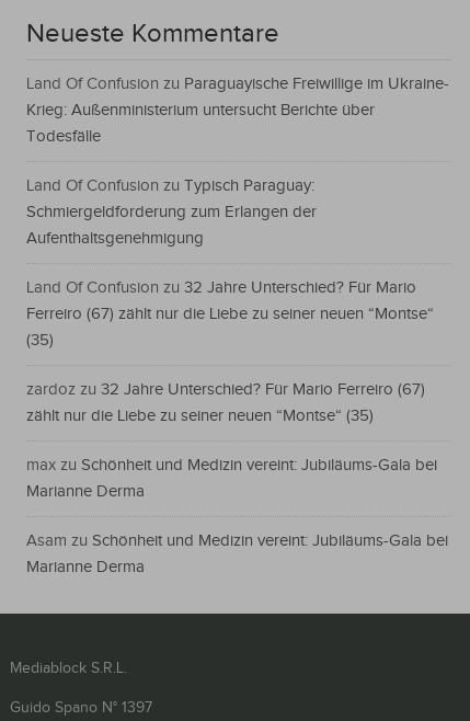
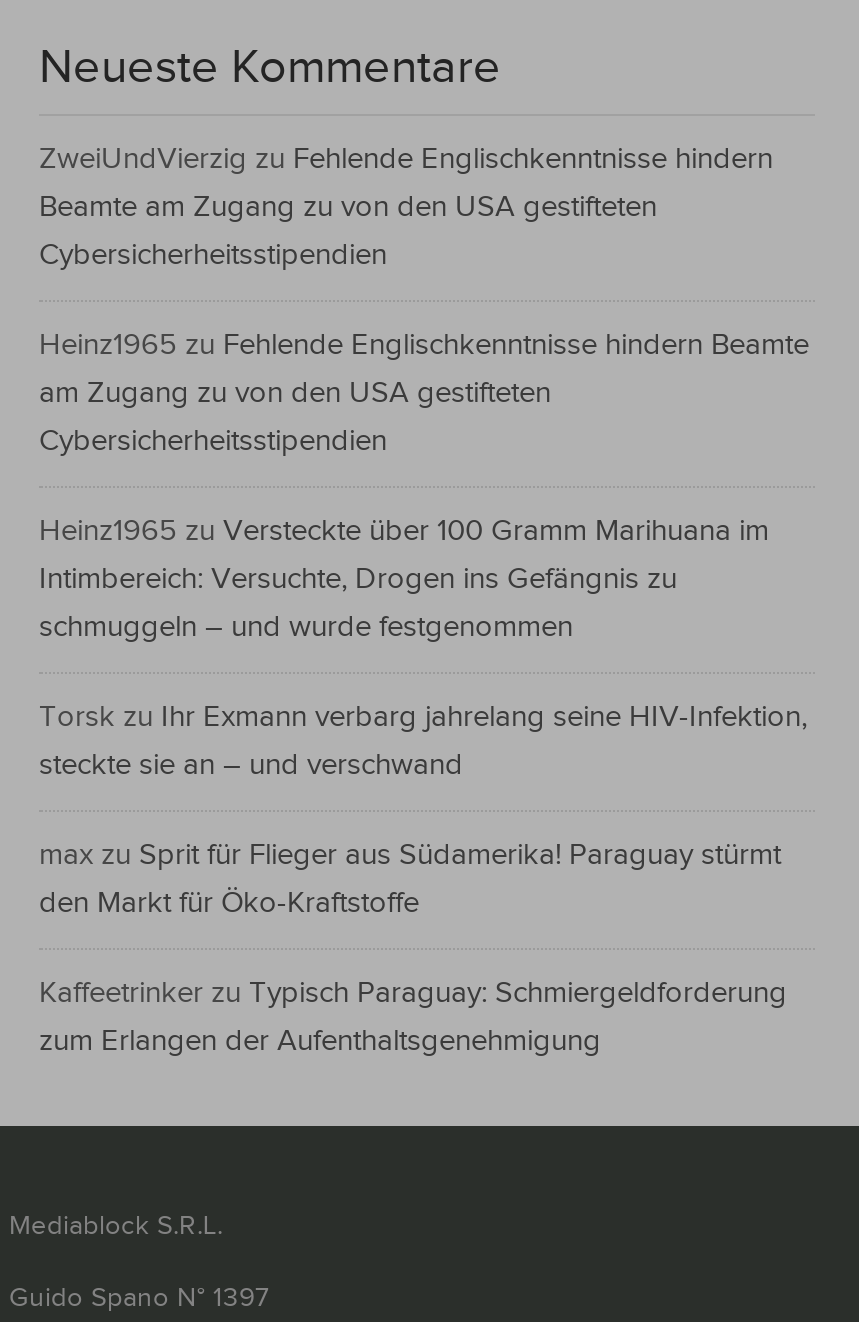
- Land Of Confusion zu Paraguayische Freiwillige im Ukraine-
- Krieg: Außenministerium untersucht Berichte über
- Todesfälle
+ ZweiUndVierzig zu Fehlende Englischkenntnisse hindern
+ Beamte am Zugang zu von den USA gestifteten
+ Cybersicherheitsstipendien

- Land Of Confusion zu Typisch Paraguay:
- Schmiergeldforderung zum Erlangen der
- Aufenthaltsgenehmigung
+ Heinz1965 zu Fehlende Englischkenntnisse hindern Beamte
+ am Zugang zu von den USA gestifteten
+ Cybersicherheitsstipendien

- Land Of Confusion zu 32 Jahre Unterschied? Für Mario
- Ferreiro (67) zählt nur die Liebe zu seiner neuen “Montse“
- (35)
+ Heinz1965 zu Versteckte über 100 Gramm Marihuana im
+ Intimbereich: Versuchte, Drogen ins Gefängnis zu
+ schmuggeln – und wurde festgenommen

- zardoz zu 32 Jahre Unterschied? Für Mario Ferreiro (67)
- zählt nur die Liebe zu seiner neuen “Montse“ (35)
+ Torsk zu Ihr Exmann verbarg jahrelang seine HIV-Infektion,
+ steckte sie an – und verschwand

- max zu Schönheit und Medizin vereint: Jubiläums-Gala bei
- Marianne Derma
+ max zu Sprit für Flieger aus Südamerika! Paraguay stürmt
+ den Markt für Öko-Kraftstoffe

- Asam zu Schönheit und Medizin vereint: Jubiläums-Gala bei
- Marianne Derma
+ Kaffeetrinker zu Typisch Paraguay: Schmiergeldforderung
+ zum Erlangen der Aufenthaltsgenehmigung
